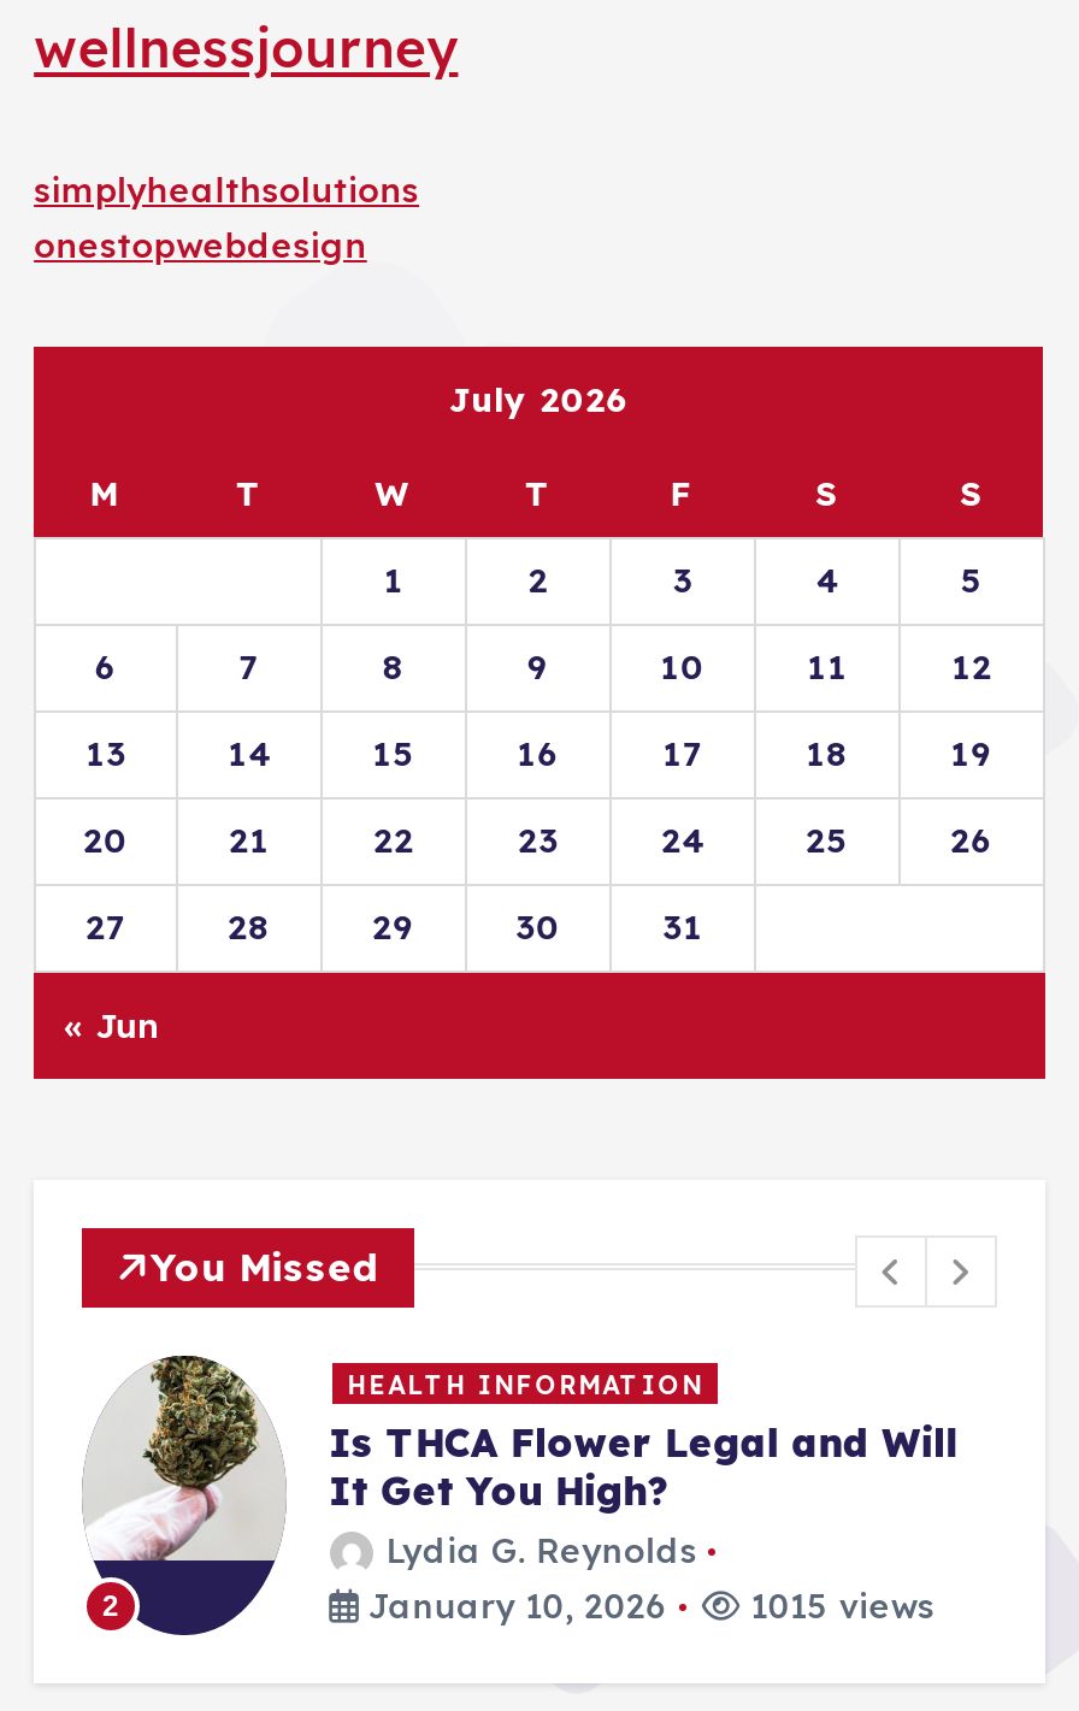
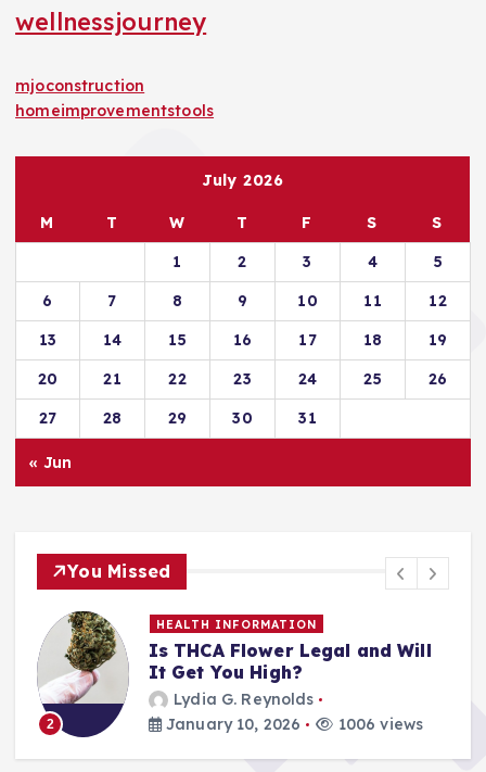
- simplyhealthsolutions
- onestopwebdesign
+ mjoconstruction
+ homeimprovementstools

- January 10, 2026 1015 views
+ January 10, 2026 1006 views
